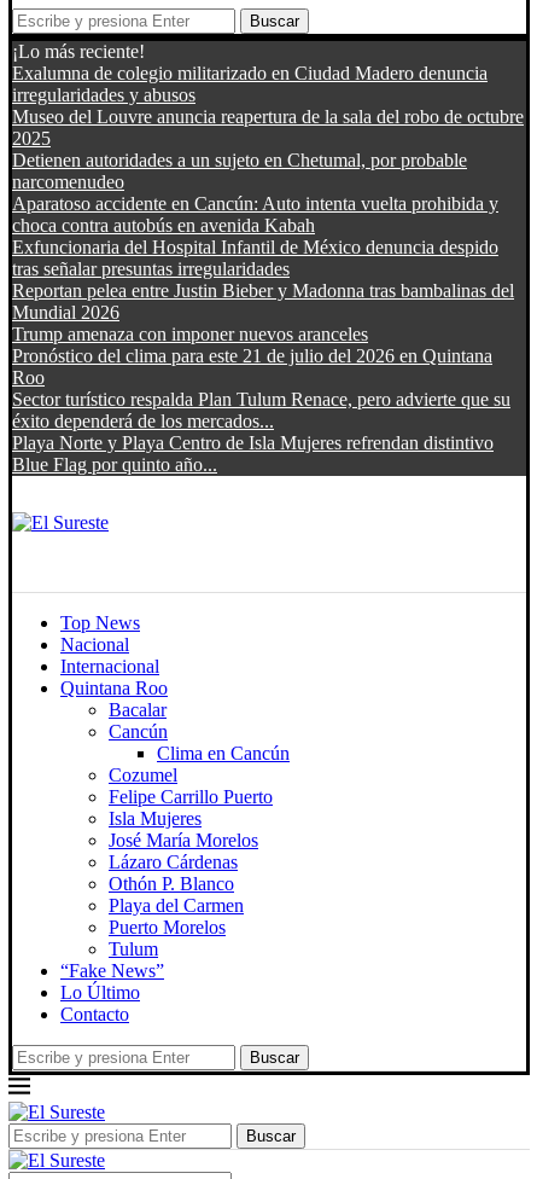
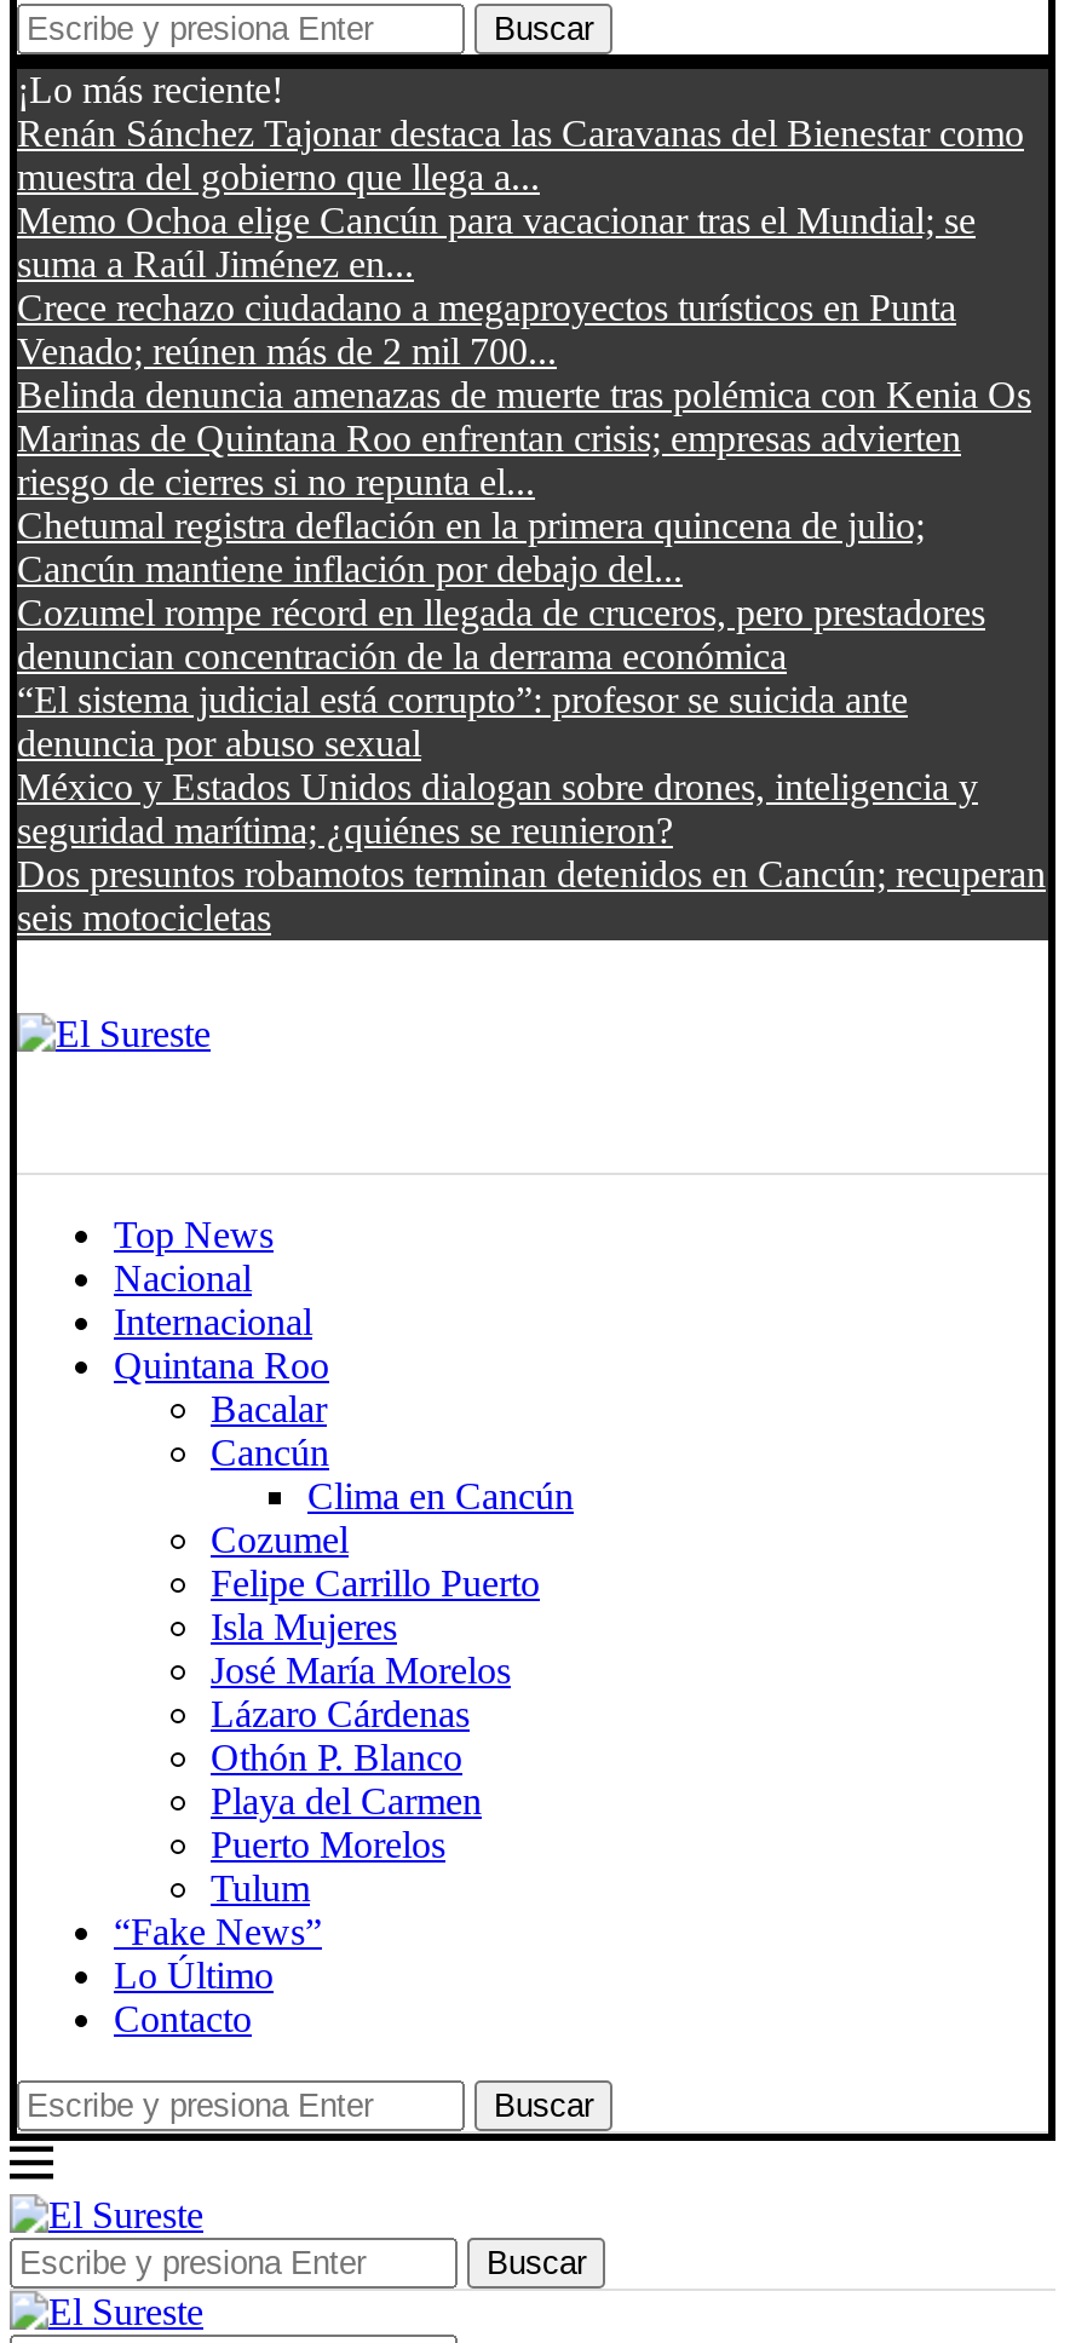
- Exalumna de colegio militarizado en Ciudad Madero denuncia
- irregularidades y abusos
- Museo del Louvre anuncia reapertura de la sala del robo de octubre
- 2025
- Detienen autoridades a un sujeto en Chetumal, por probable
- narcomenudeo
- Aparatoso accidente en Cancún: Auto intenta vuelta prohibida y
- choca contra autobús en avenida Kabah
- Exfuncionaria del Hospital Infantil de México denuncia despido
- tras señalar presuntas irregularidades
- Reportan pelea entre Justin Bieber y Madonna tras bambalinas del
- Mundial 2026
- Trump amenaza con imponer nuevos aranceles
- Pronóstico del clima para este 21 de julio del 2026 en Quintana
- Roo
- Sector turístico respalda Plan Tulum Renace, pero advierte que su
- éxito dependerá de los mercados...
- Playa Norte y Playa Centro de Isla Mujeres refrendan distintivo
- Blue Flag por quinto año...
+ Renán Sánchez Tajonar destaca las Caravanas del Bienestar como
+ muestra del gobierno que llega a...
+ Memo Ochoa elige Cancún para vacacionar tras el Mundial; se
+ suma a Raúl Jiménez en...
+ Crece rechazo ciudadano a megaproyectos turísticos en Punta
+ Venado; reúnen más de 2 mil 700...
+ Belinda denuncia amenazas de muerte tras polémica con Kenia Os
+ Marinas de Quintana Roo enfrentan crisis; empresas advierten
+ riesgo de cierres si no repunta el...
+ Chetumal registra deflación en la primera quincena de julio;
+ Cancún mantiene inflación por debajo del...
+ Cozumel rompe récord en llegada de cruceros, pero prestadores
+ denuncian concentración de la derrama económica
+ “El sistema judicial está corrupto”: profesor se suicida ante
+ denuncia por abuso sexual
+ México y Estados Unidos dialogan sobre drones, inteligencia y
+ seguridad marítima; ¿quiénes se reunieron?
+ Dos presuntos robamotos terminan detenidos en Cancún; recuperan
+ seis motocicletas
